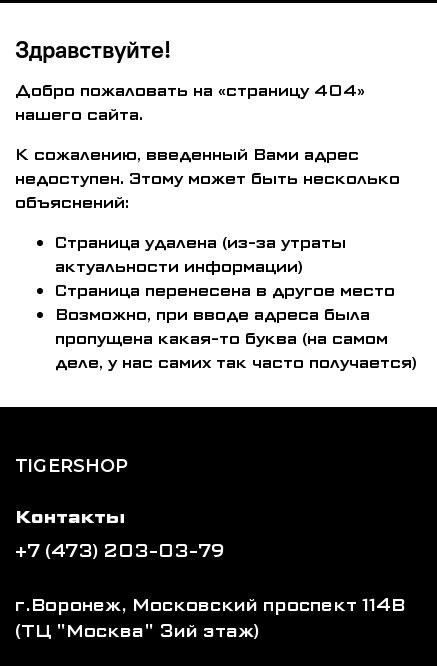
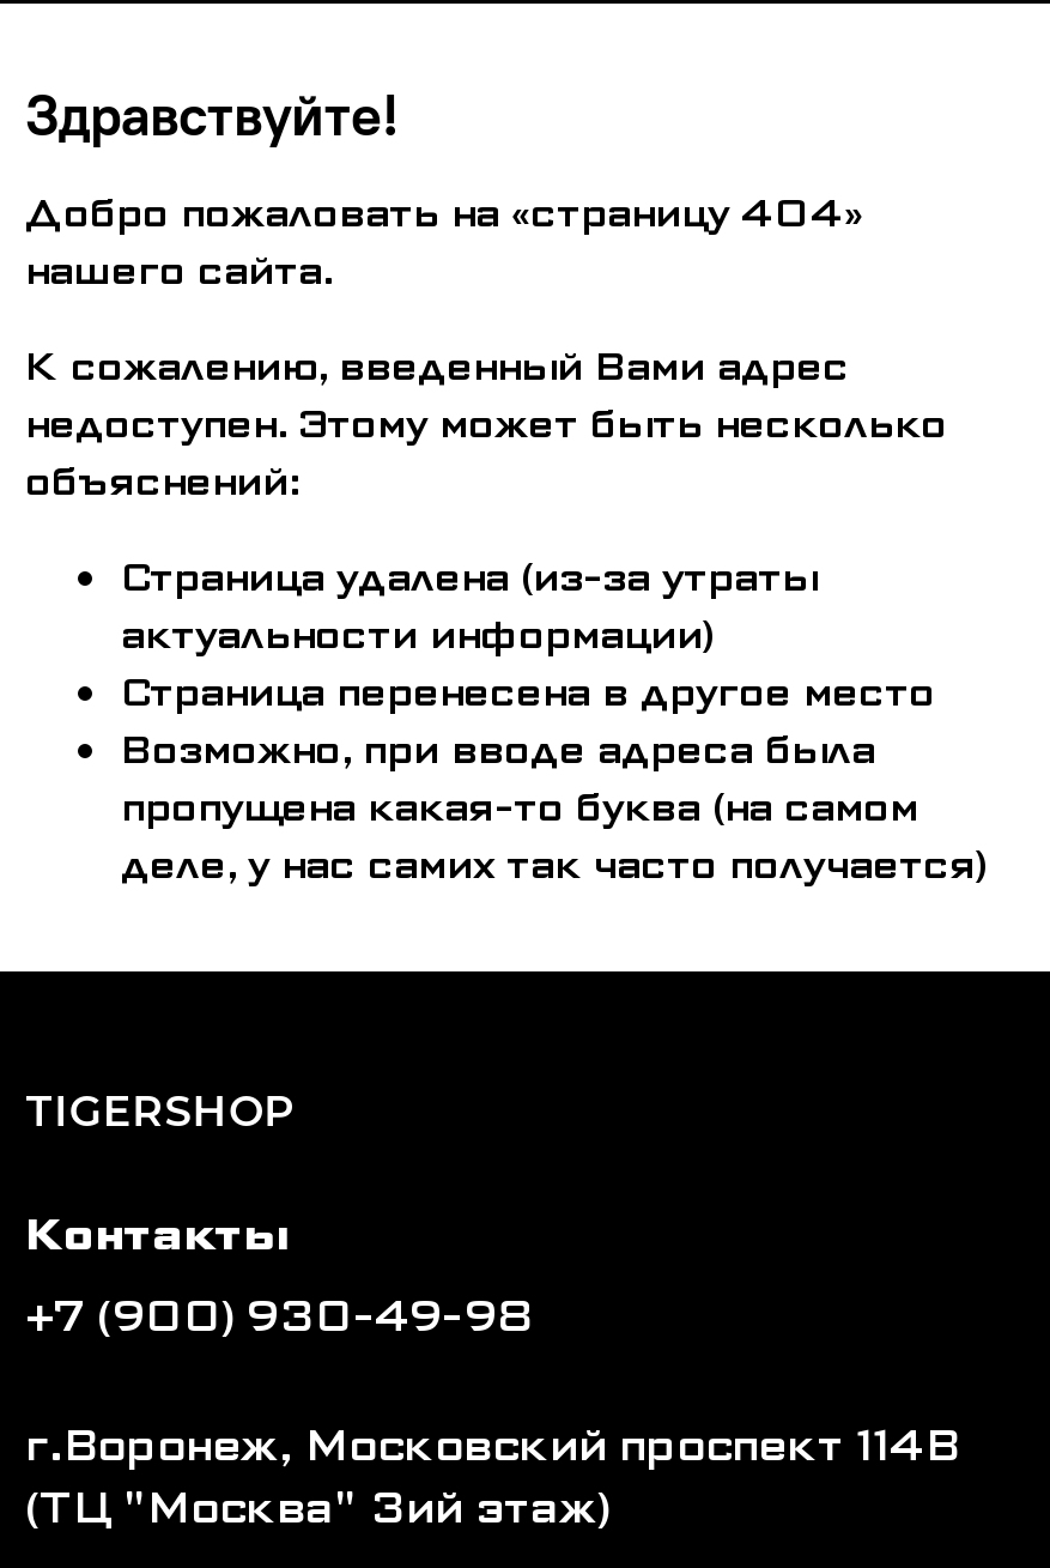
- +7 (473) 203-03-79
+ +7 (900) 930-49-98
